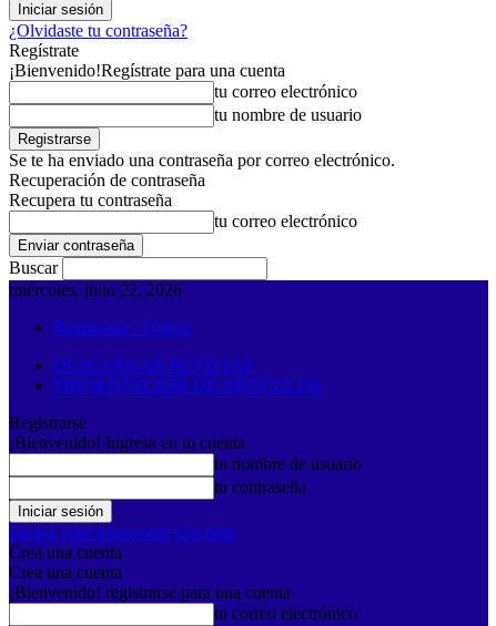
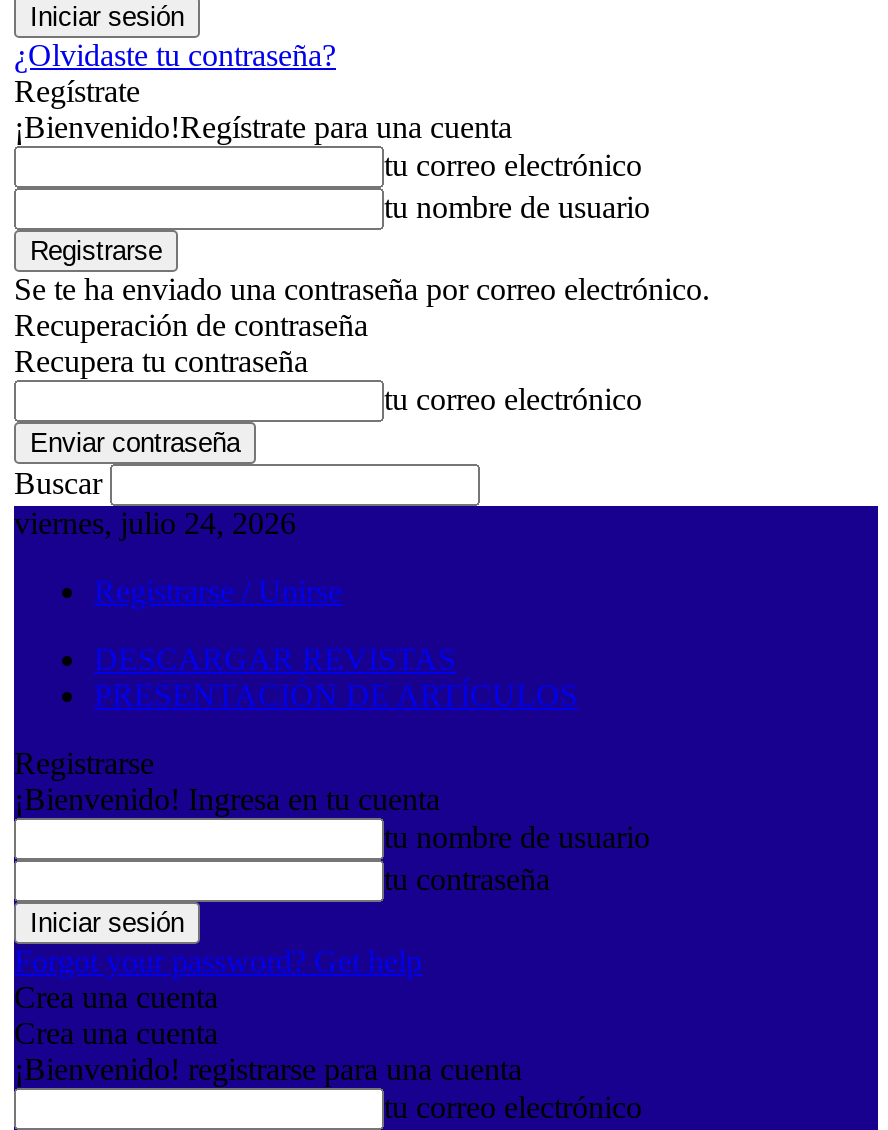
- miércoles, julio 22, 2026
+ viernes, julio 24, 2026
